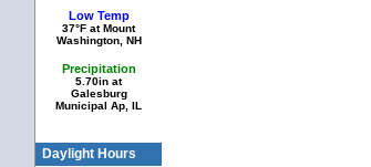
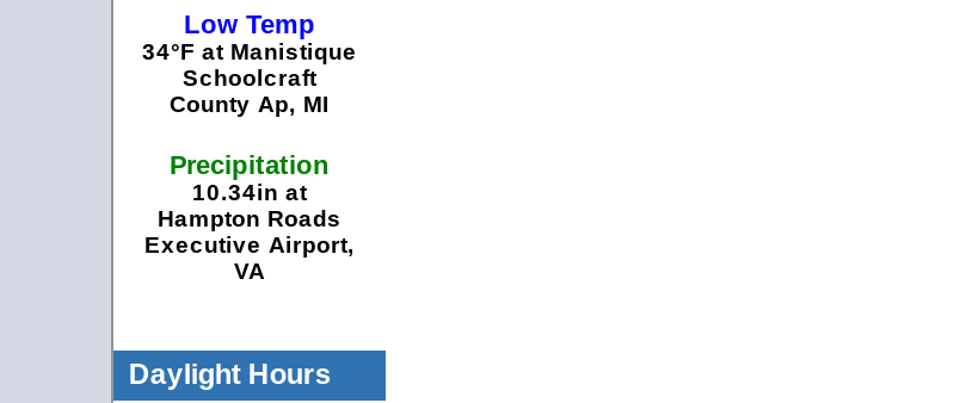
- 37°F at Mount
- Washington, NH
+ 34°F at Manistique
+ Schoolcraft
+ County Ap, MI

- 5.70in at
- Galesburg
- Municipal Ap, IL
+ 10.34in at
+ Hampton Roads
+ Executive Airport,
+ VA
